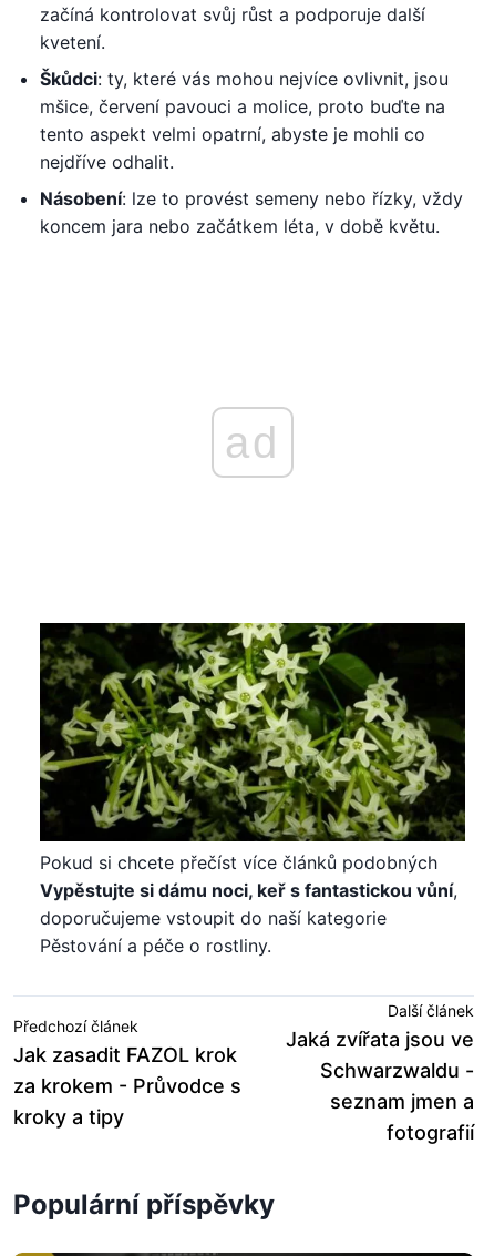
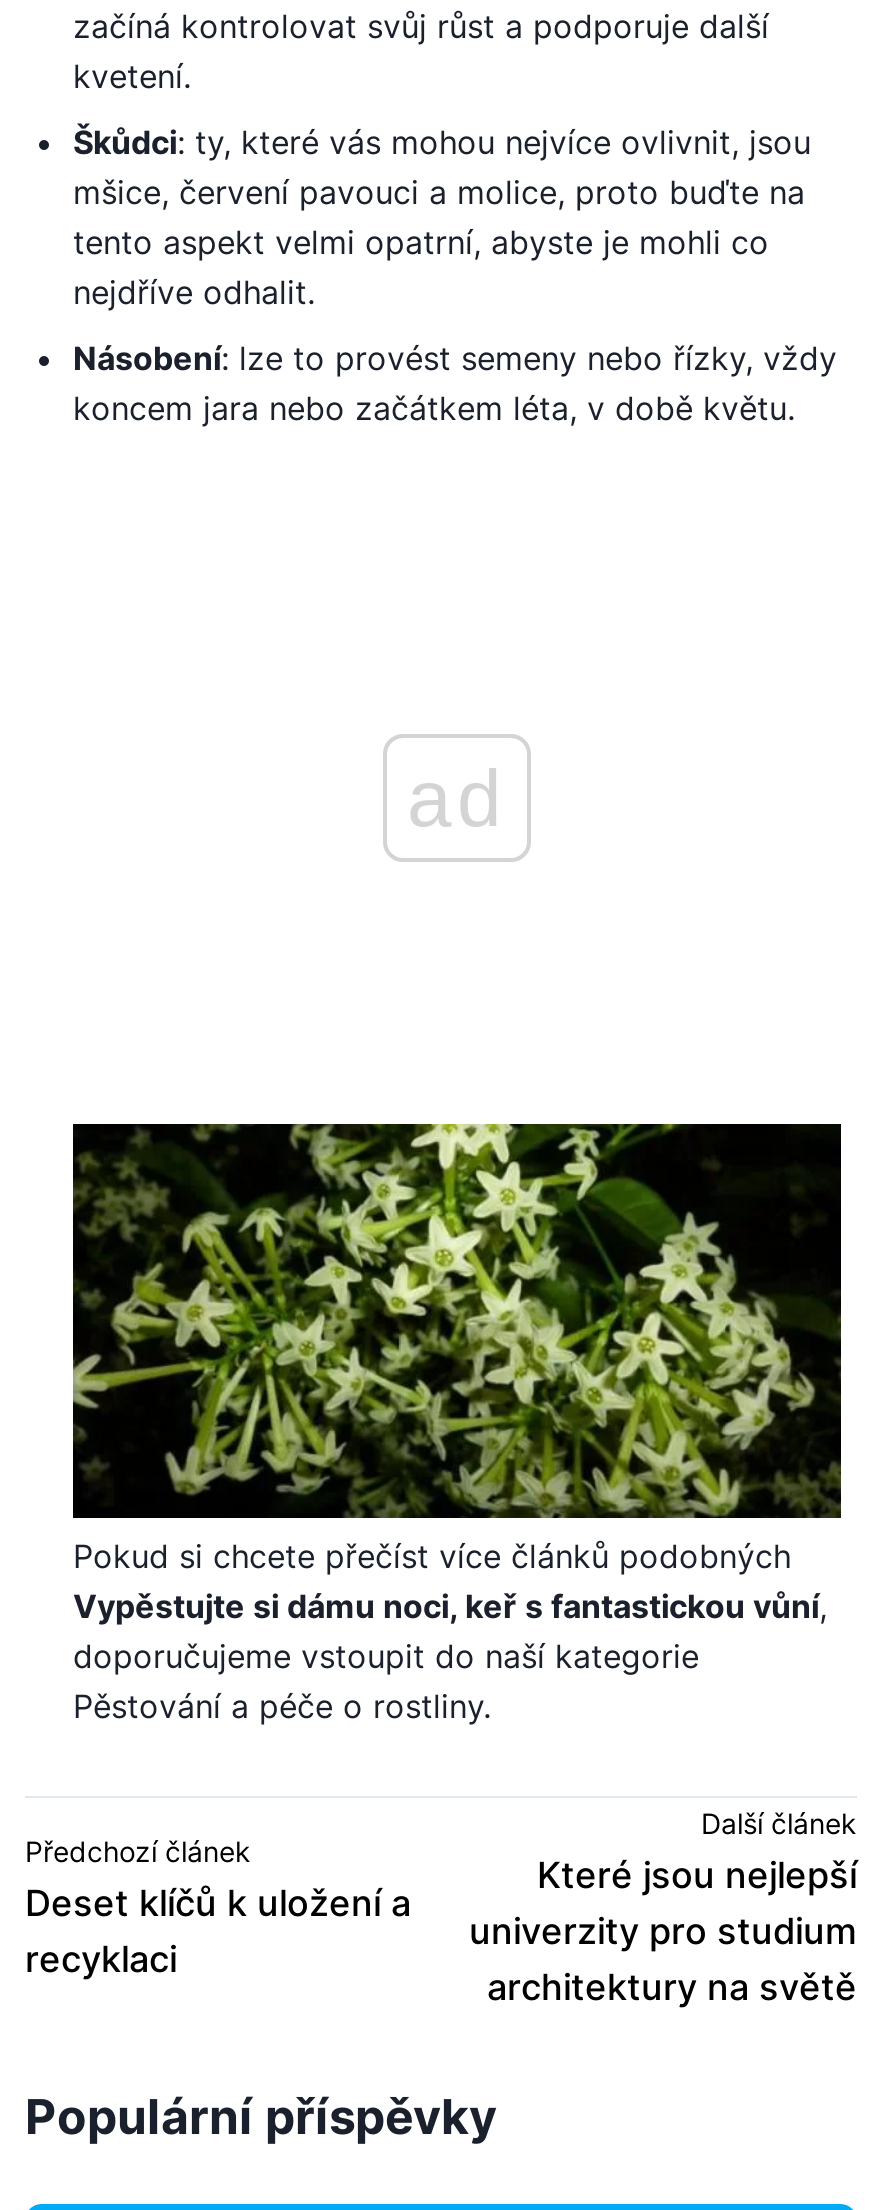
- Jaká zvířata jsou ve
- Schwarzwaldu -
- seznam jmen a
- fotografií
+ Které jsou nejlepší
+ univerzity pro studium
+ architektury na světě

- Jak zasadit FAZOL krok
- za krokem - Průvodce s
- kroky a tipy
+ Deset klíčů k uložení a
+ recyklaci
